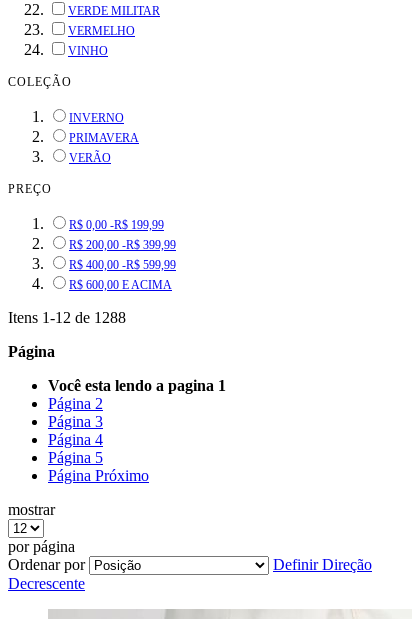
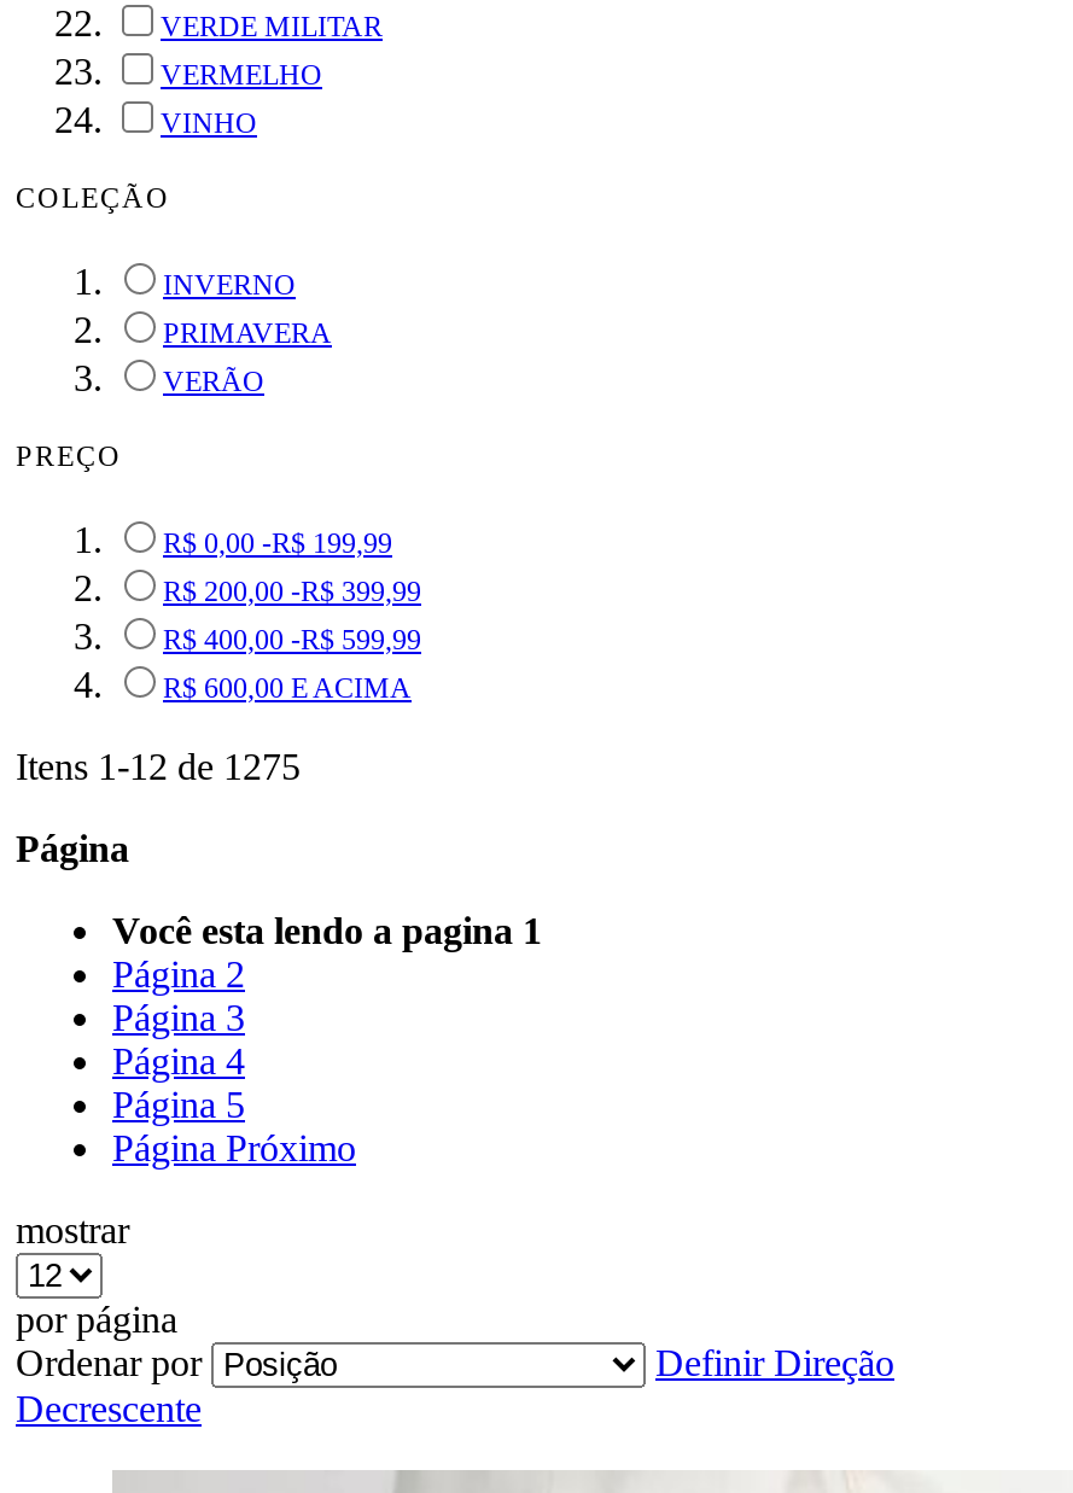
- Itens 1 -12 de 1288
+ Itens 1 -12 de 1275
